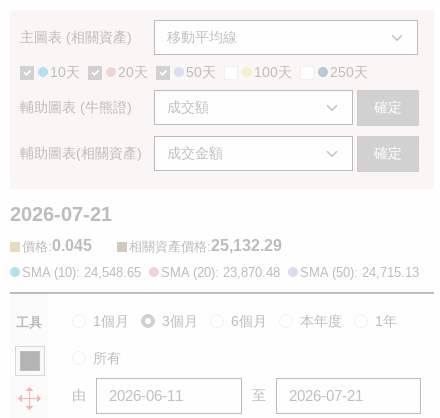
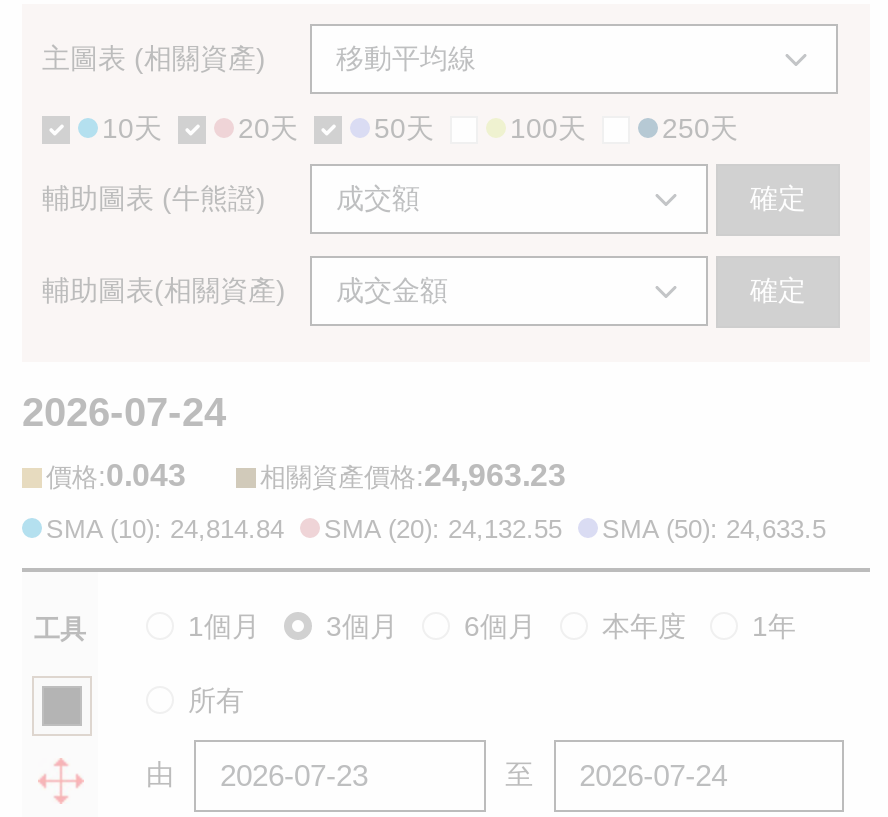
- 2026-07-21
+ 2026-07-24

- 價格:0.045
+ 價格:0.043

- 相關資產價格:25,132.29
+ 相關資產價格:24,963.23

- SMA (10): 24,548.65
+ SMA (10): 24,814.84

- SMA (20): 23,870.48
+ SMA (20): 24,132.55

- SMA (50): 24,715.13
+ SMA (50): 24,633.5
